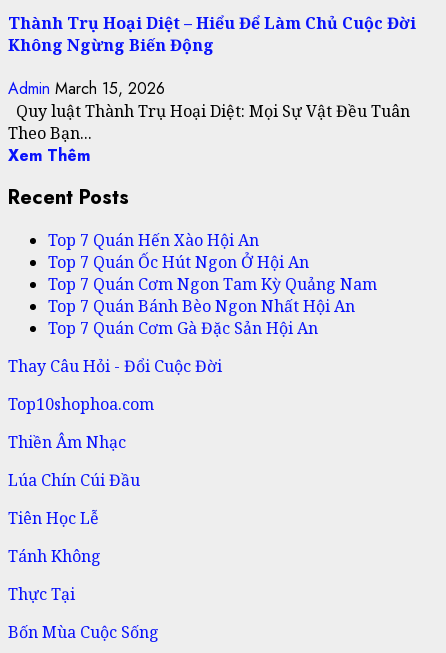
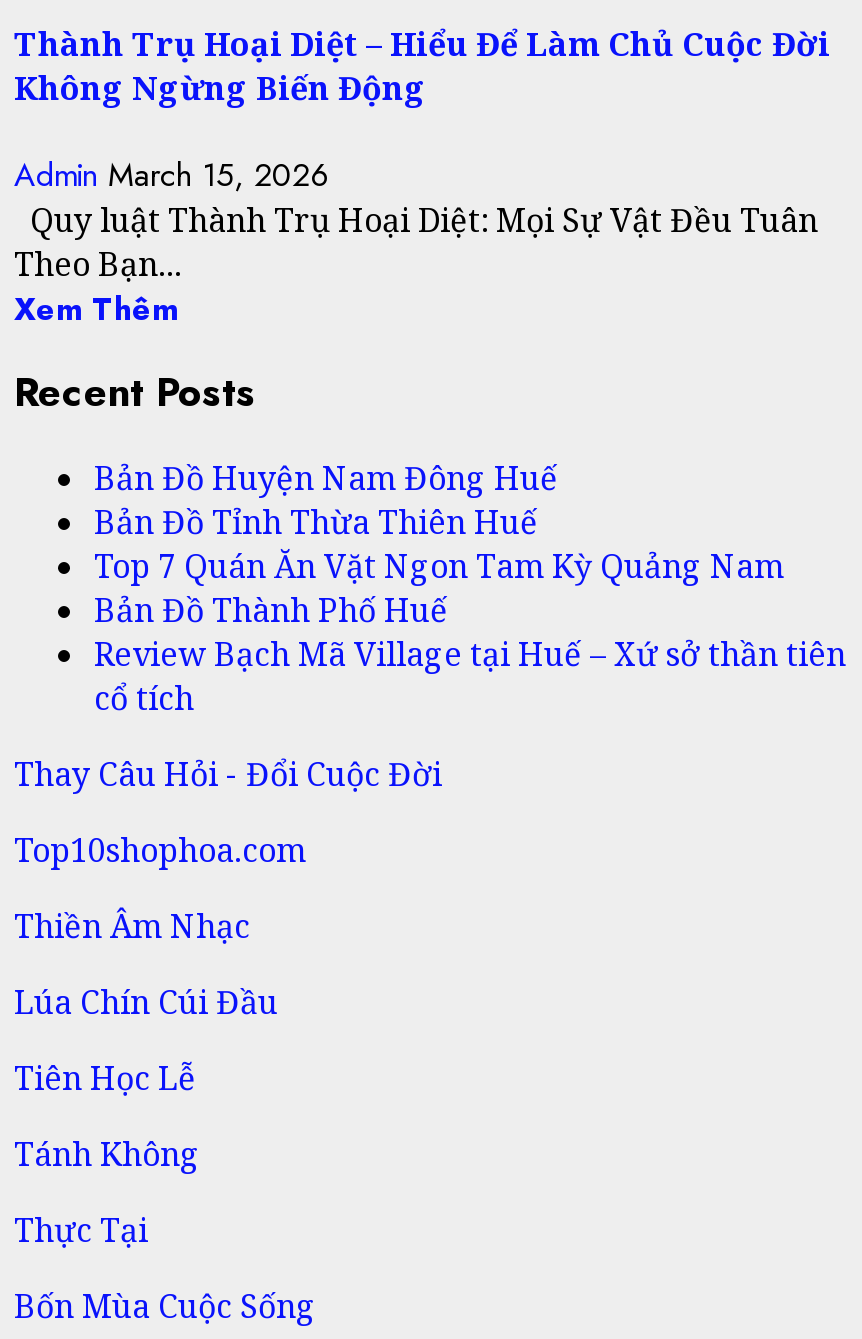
- Top 7 Quán Hến Xào Hội An
- Top 7 Quán Ốc Hút Ngon Ở Hội An
- Top 7 Quán Cơm Ngon Tam Kỳ Quảng Nam
- Top 7 Quán Bánh Bèo Ngon Nhất Hội An
- Top 7 Quán Cơm Gà Đặc Sản Hội An
+ Bản Đồ Huyện Nam Đông Huế
+ Bản Đồ Tỉnh Thừa Thiên Huế
+ Top 7 Quán Ăn Vặt Ngon Tam Kỳ Quảng Nam
+ Bản Đồ Thành Phố Huế
+ Review Bạch Mã Village tại Huế – Xứ sở thần tiên
+ cổ tích
